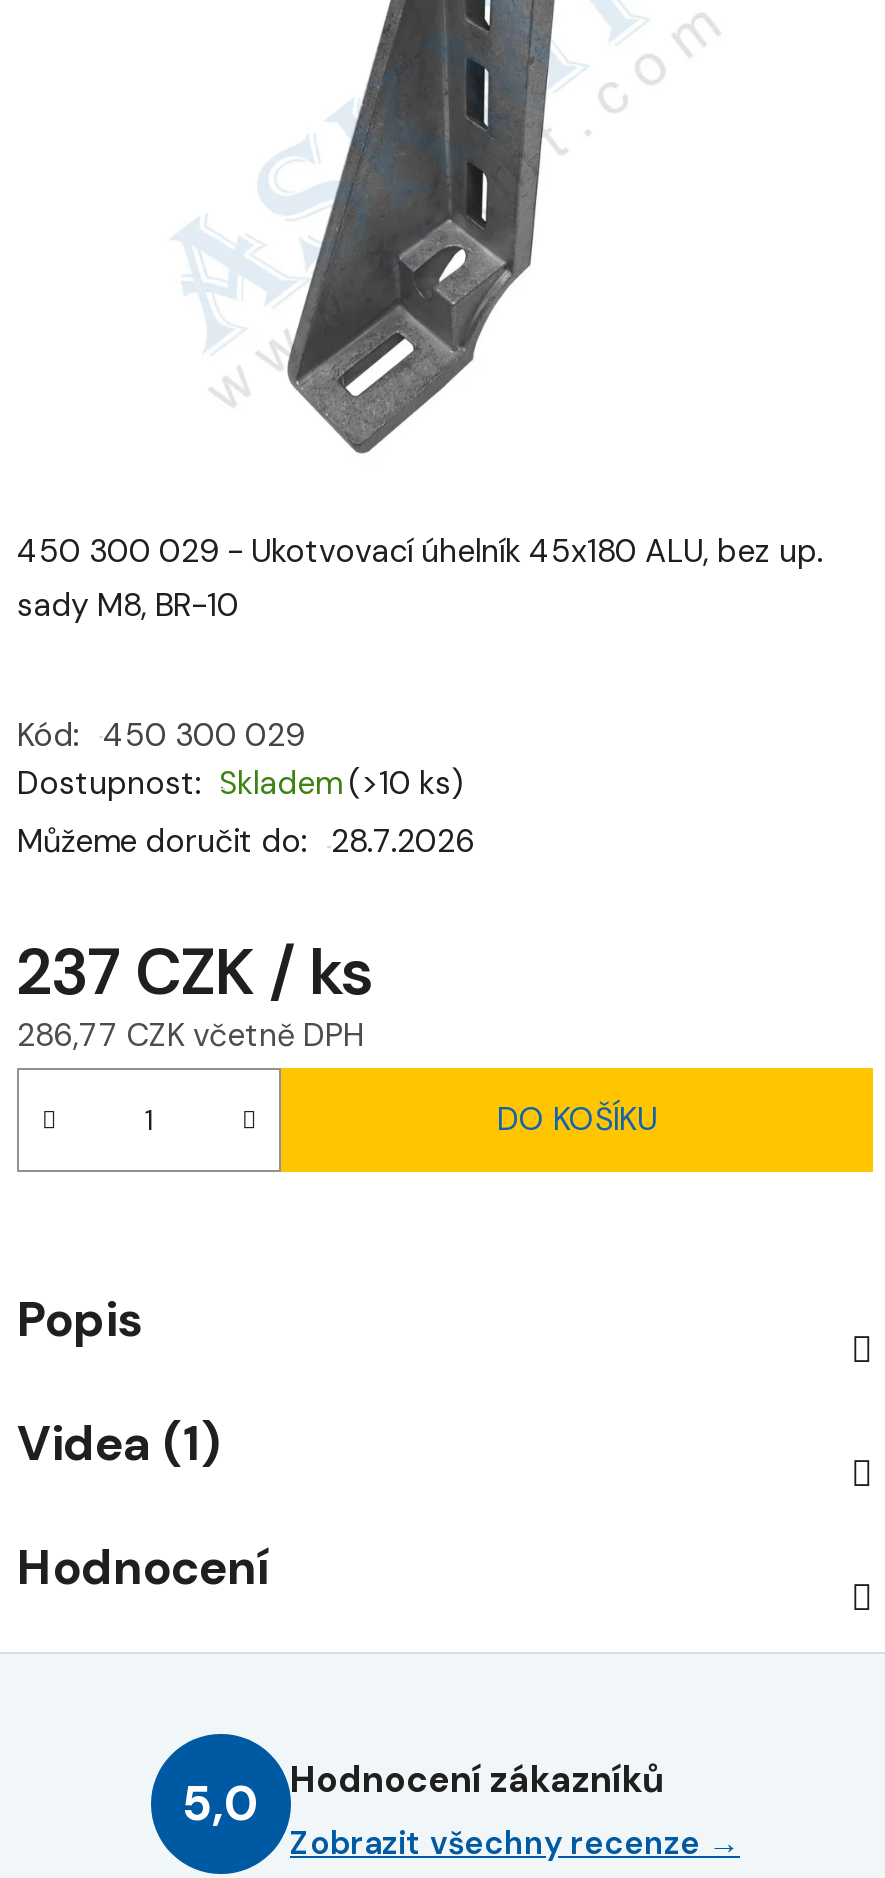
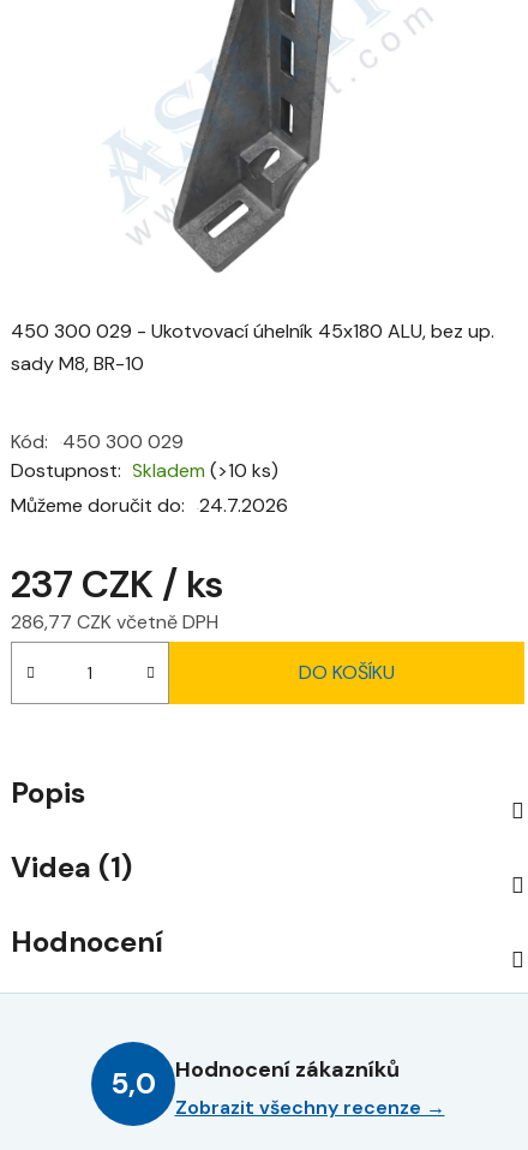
- Můžeme doručit do: 28.7.2026
+ Můžeme doručit do: 24.7.2026
